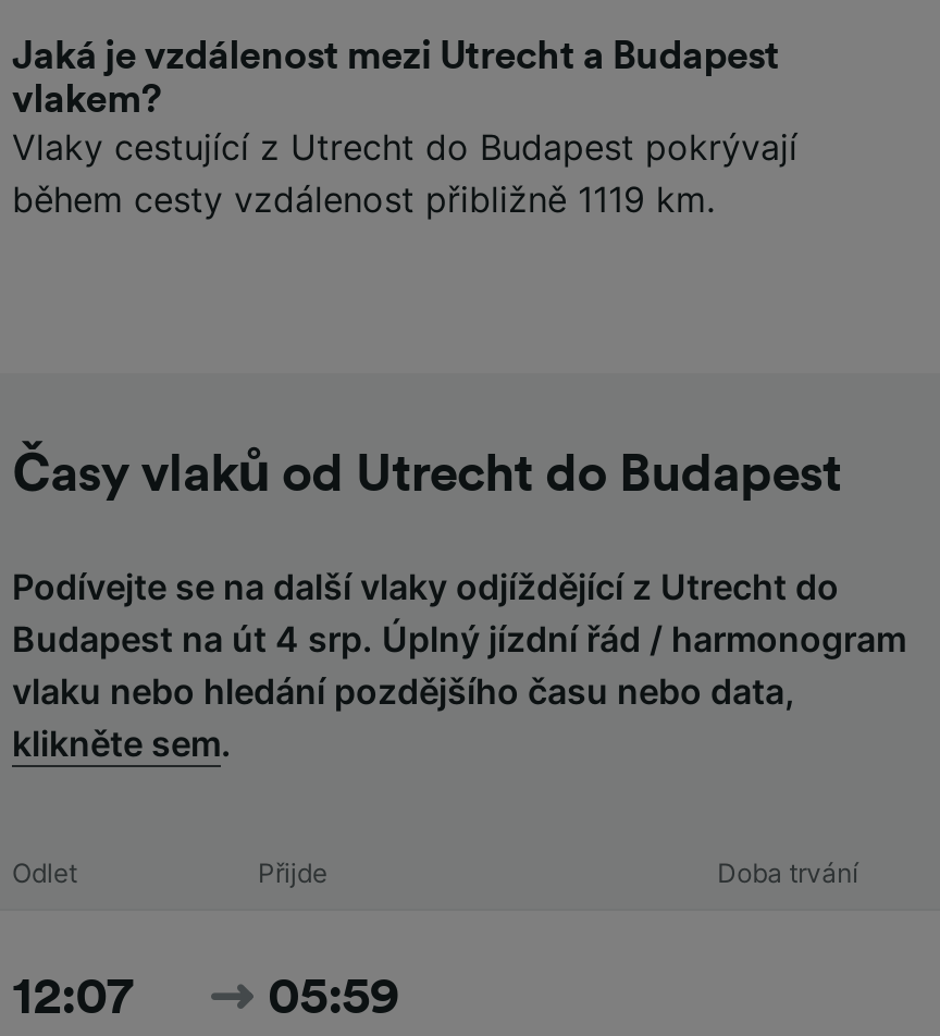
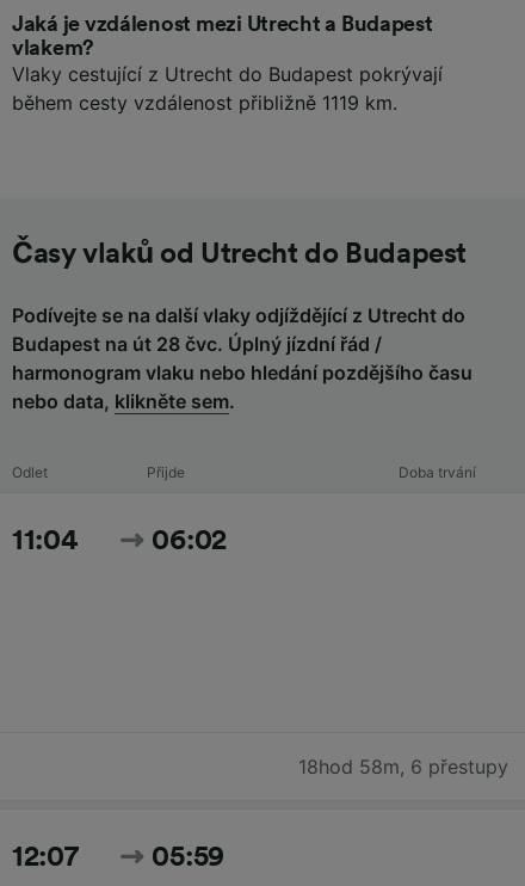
- Budapest na út 4 srp. Úplný jízdní řád / harmonogram
- vlaku nebo hledání pozdějšího času nebo data,
- klikněte sem.
+ Budapest na út 28 čvc. Úplný jízdní řád /
+ harmonogram vlaku nebo hledání pozdějšího času
+ nebo data, klikněte sem.

+ 11:04
+ 06:02

+ 18hod 58m, 6 přestupy
